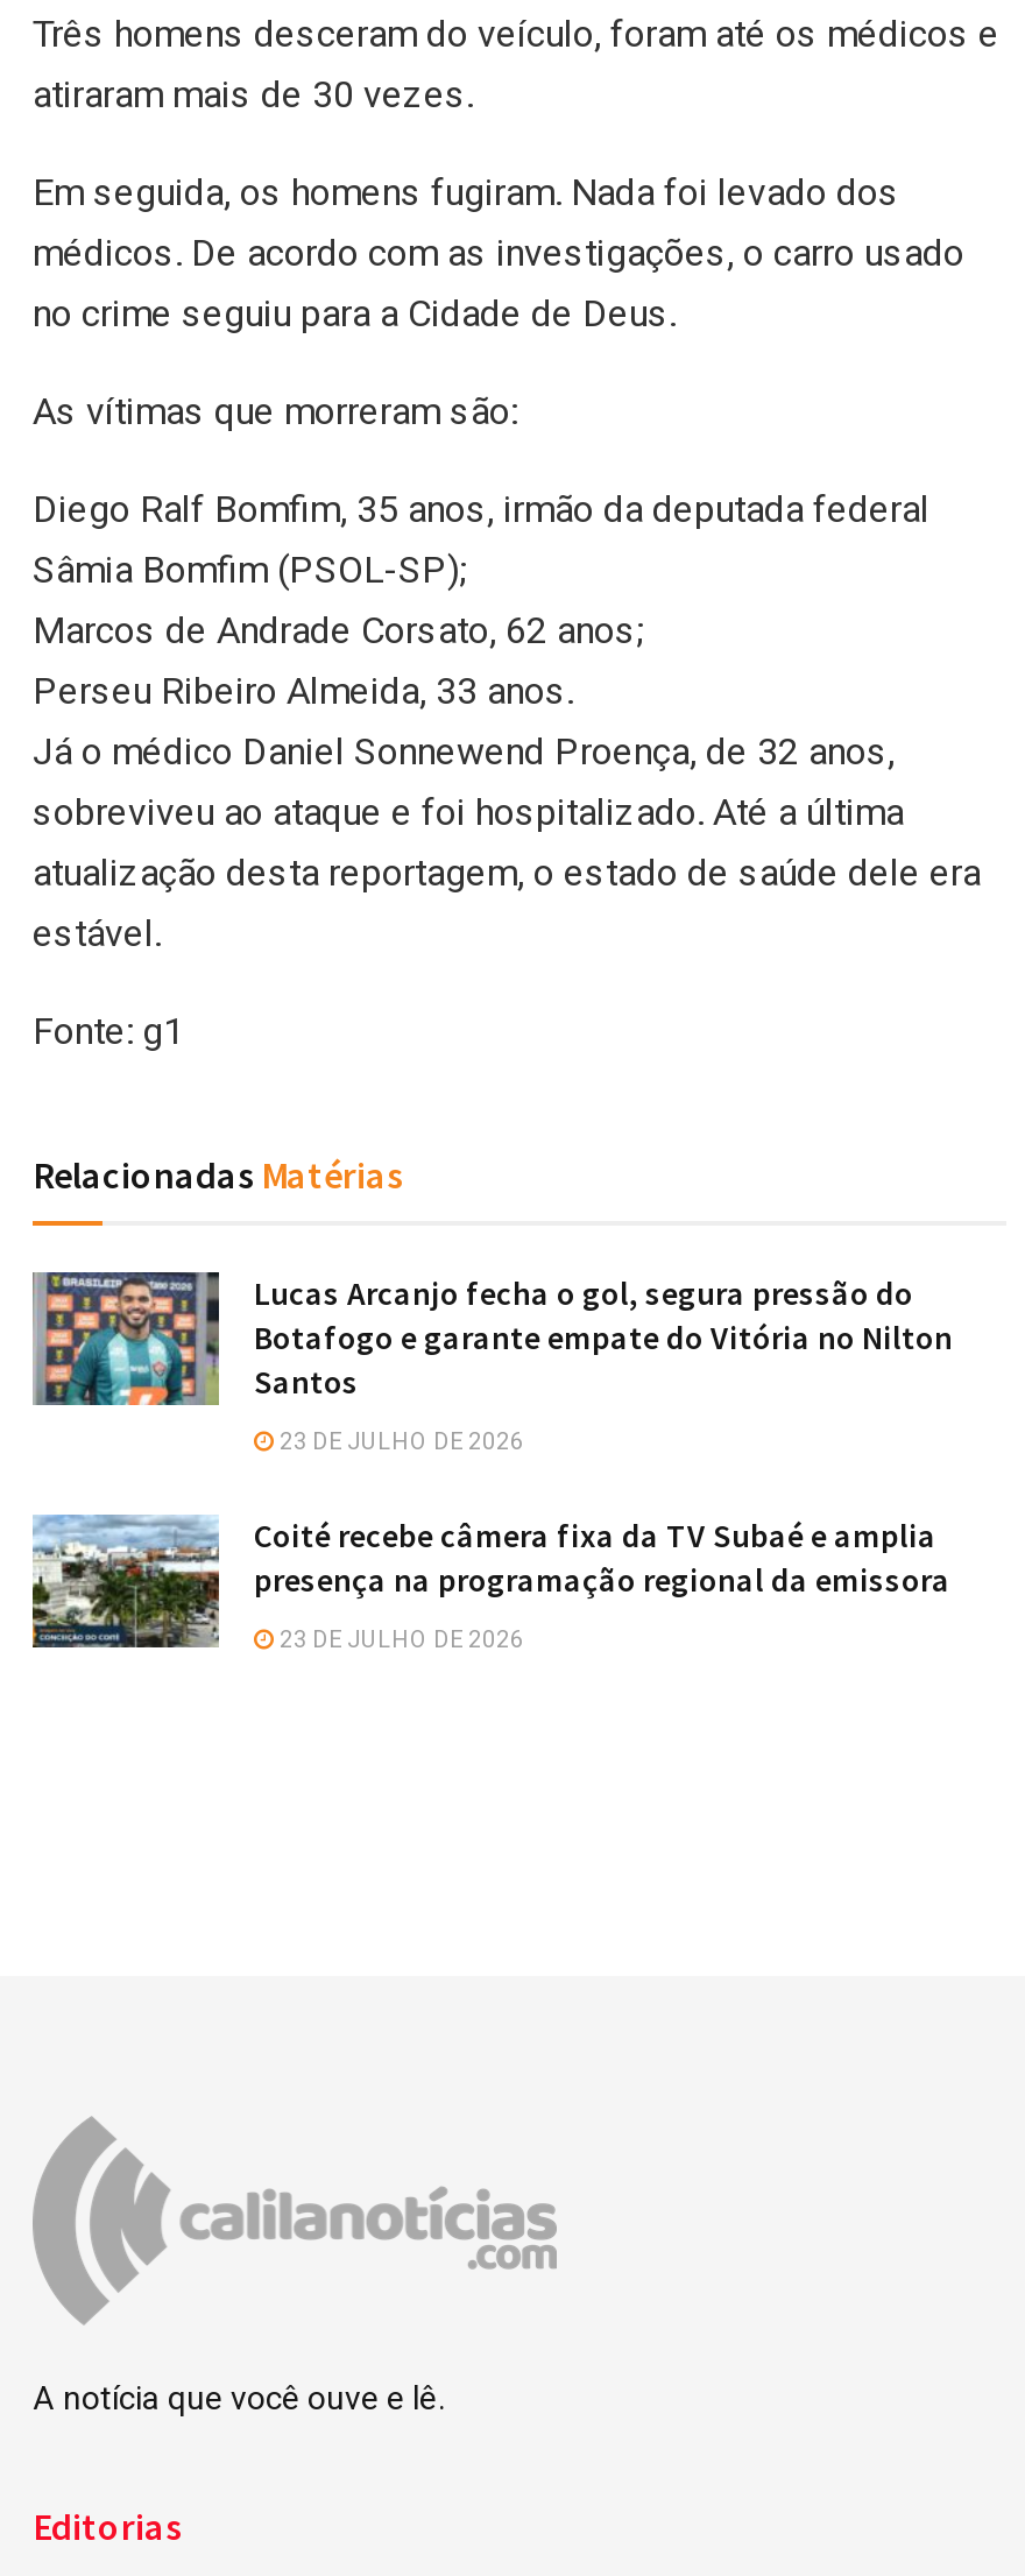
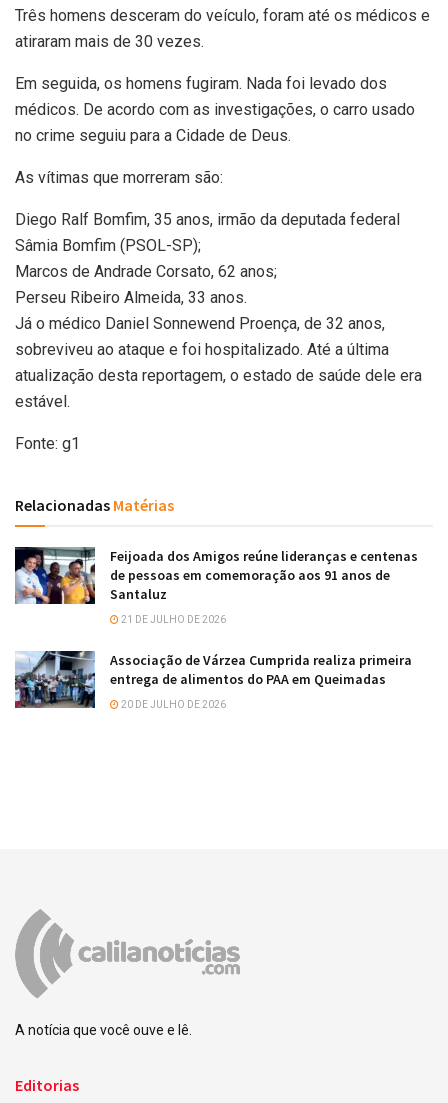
- [image]
- Lucas Arcanjo fecha o gol, segura pressão do
- Botafogo e garante empate do Vitória no Nilton
- Santos
+ [image]
+ Feijoada dos Amigos reúne lideranças e centenas
+ de pessoas em comemoração aos 91 anos de
+ Santaluz

- 23 DE JULHO DE 2026
+ 21 DE JULHO DE 2026

- [image]
- Coité recebe câmera fixa da TV Subaé e amplia
- presença na programação regional da emissora
+ [image]
+ Associação de Várzea Cumprida realiza primeira
+ entrega de alimentos do PAA em Queimadas

- 23 DE JULHO DE 2026
+ 20 DE JULHO DE 2026
